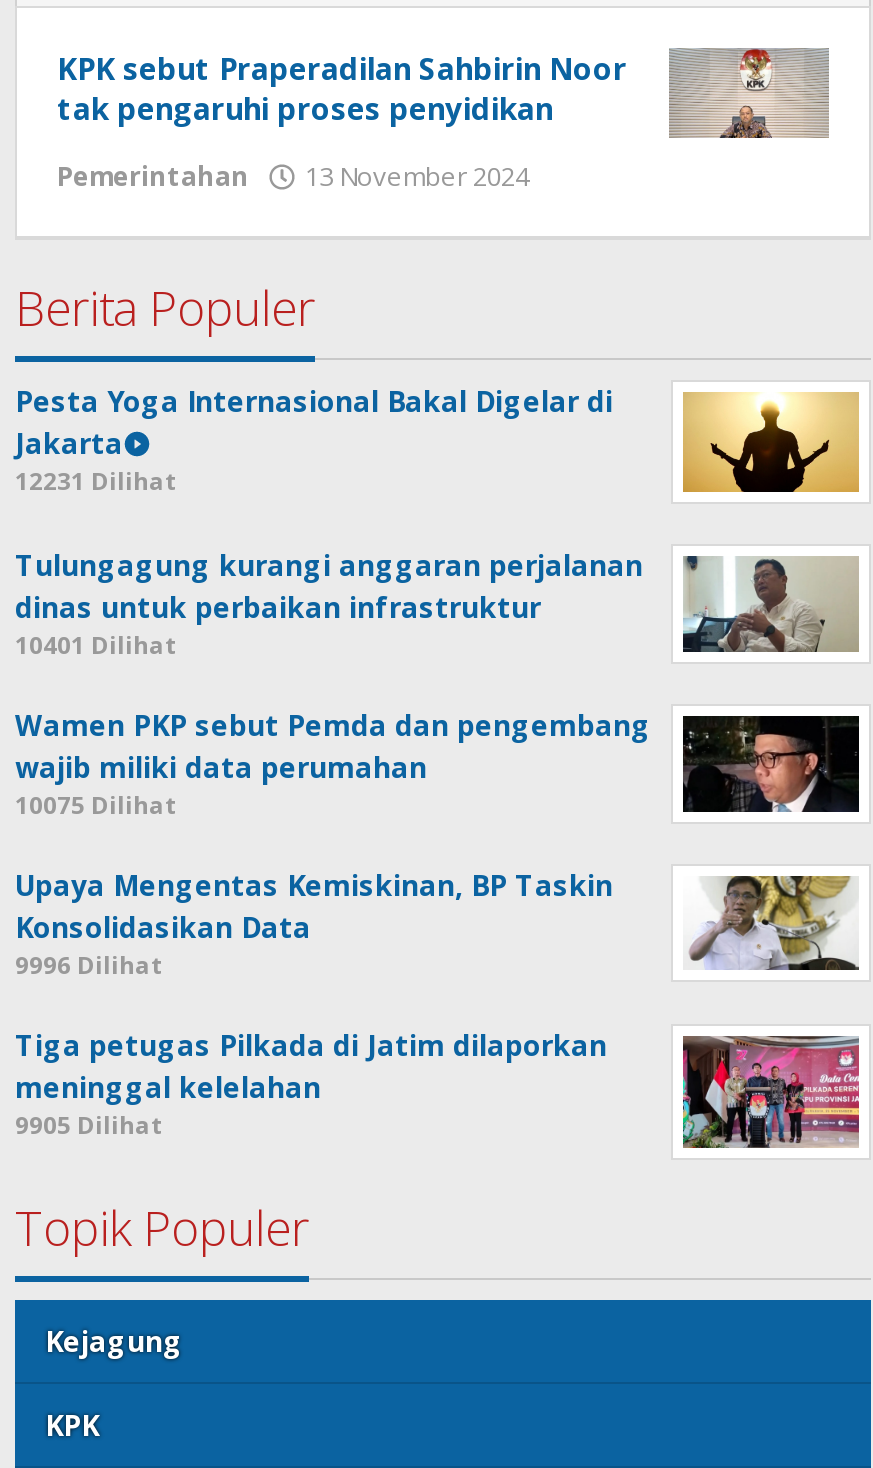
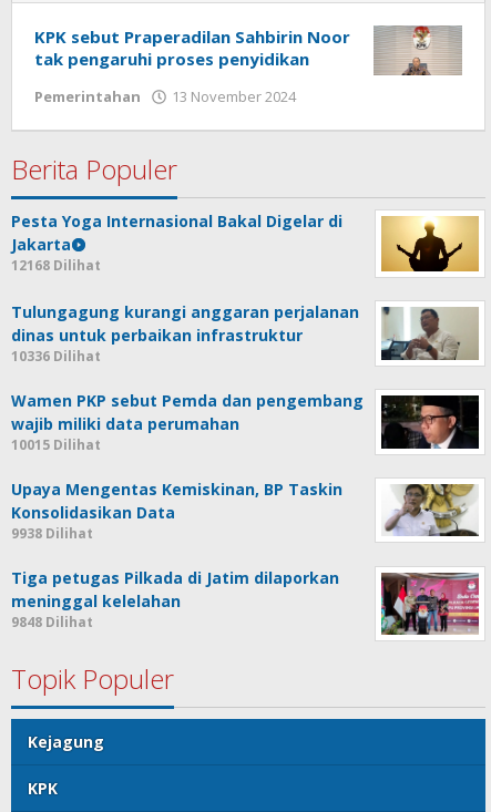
- 12231 Dilihat
+ 12168 Dilihat

- 10401 Dilihat
+ 10336 Dilihat

- 10075 Dilihat
+ 10015 Dilihat

- 9996 Dilihat
+ 9938 Dilihat

- 9905 Dilihat
+ 9848 Dilihat
